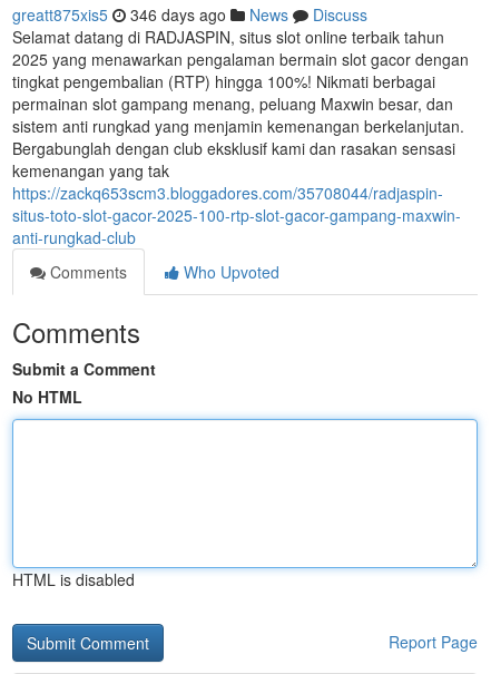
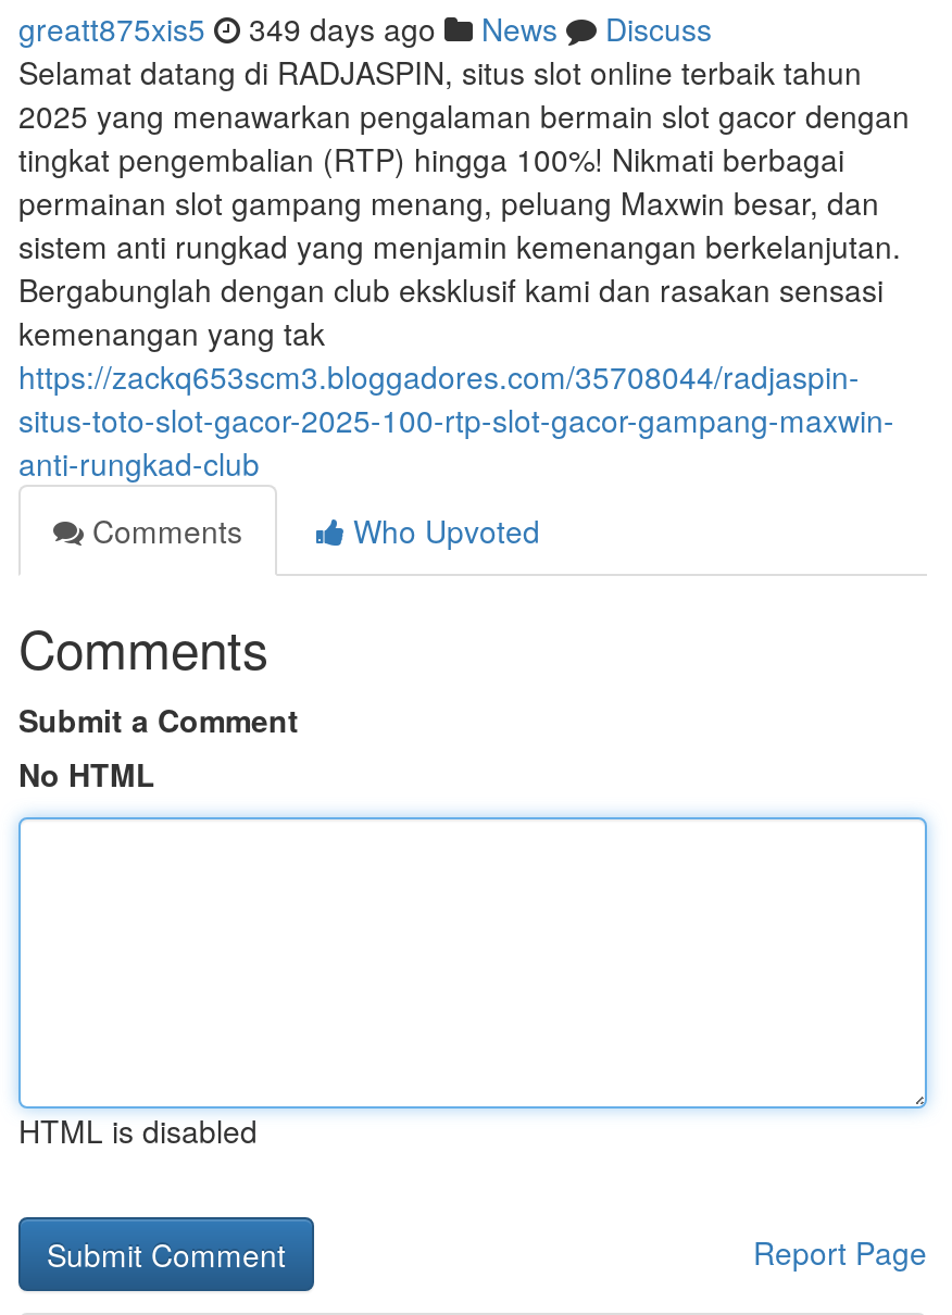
- greatt875xis5 346 days ago News Discuss
+ greatt875xis5 349 days ago News Discuss
